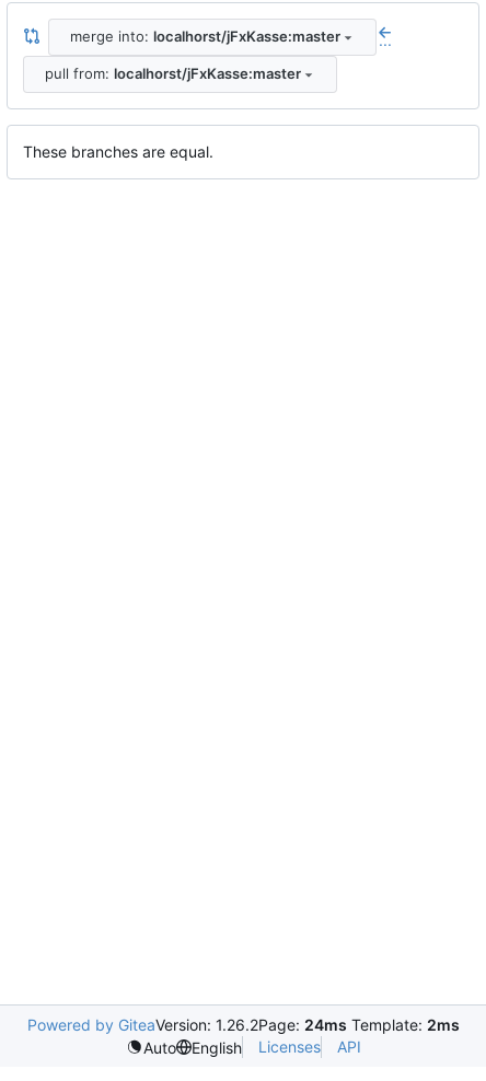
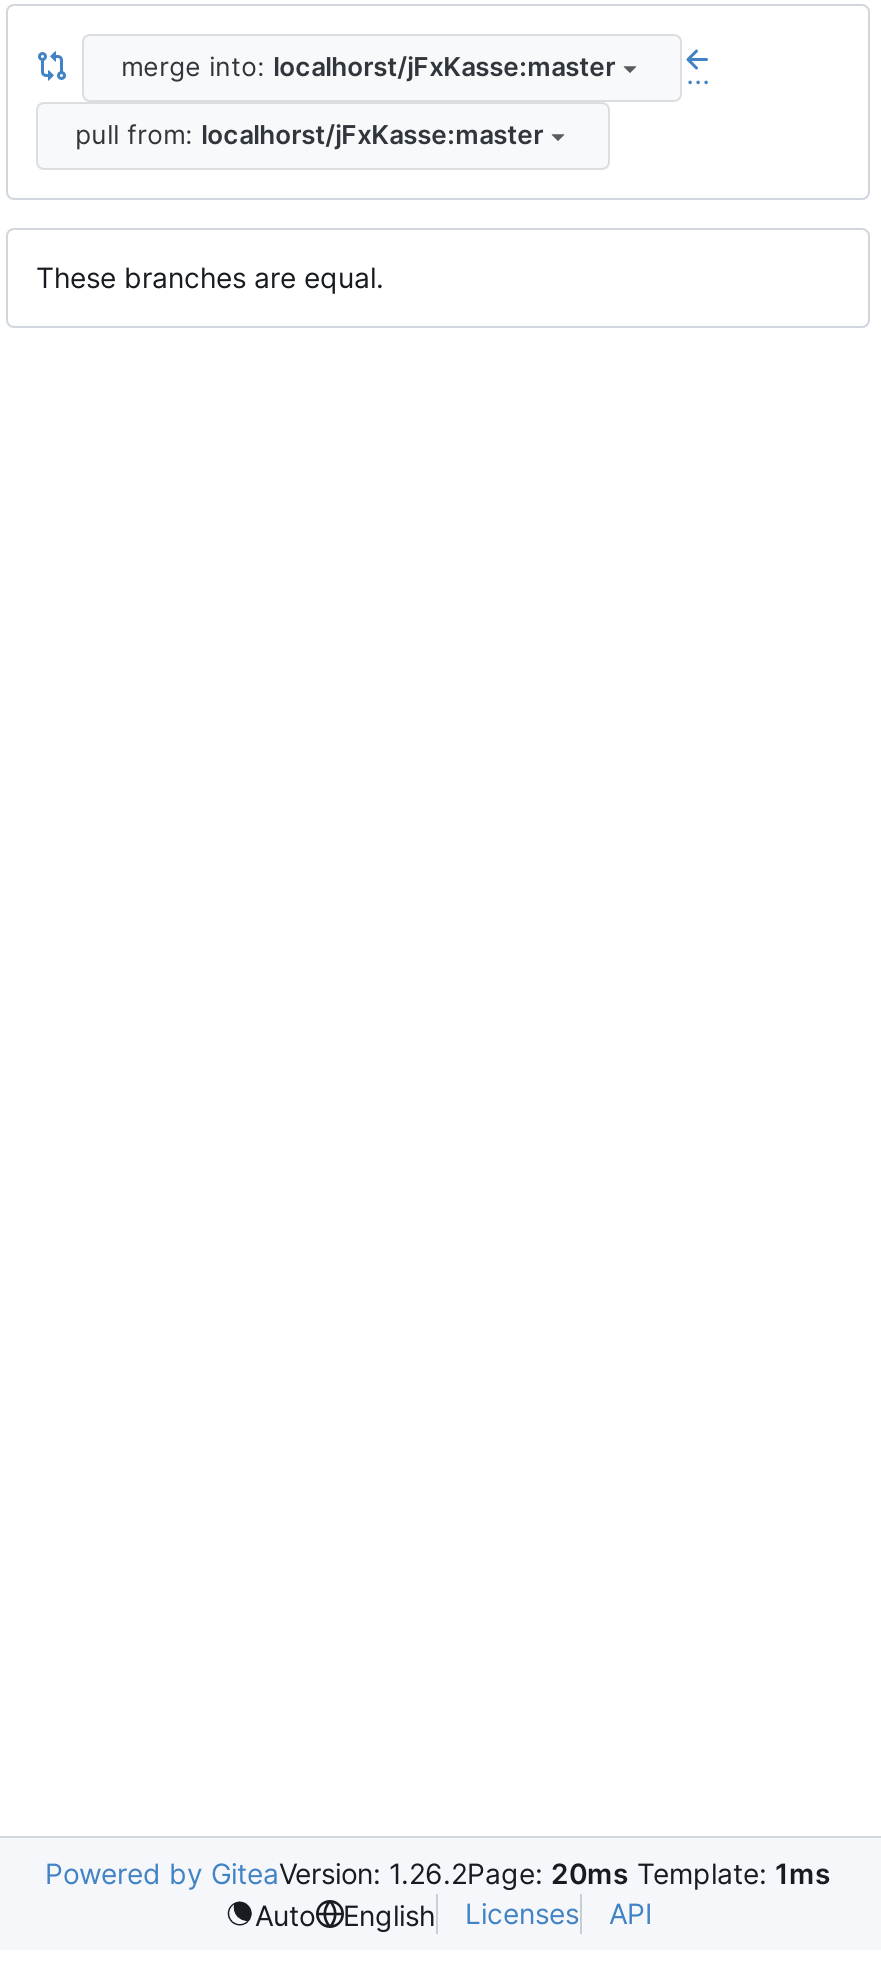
- Powered by GiteaVersion: 1.26.2Page: 24ms Template: 2ms
+ Powered by GiteaVersion: 1.26.2Page: 20ms Template: 1ms
